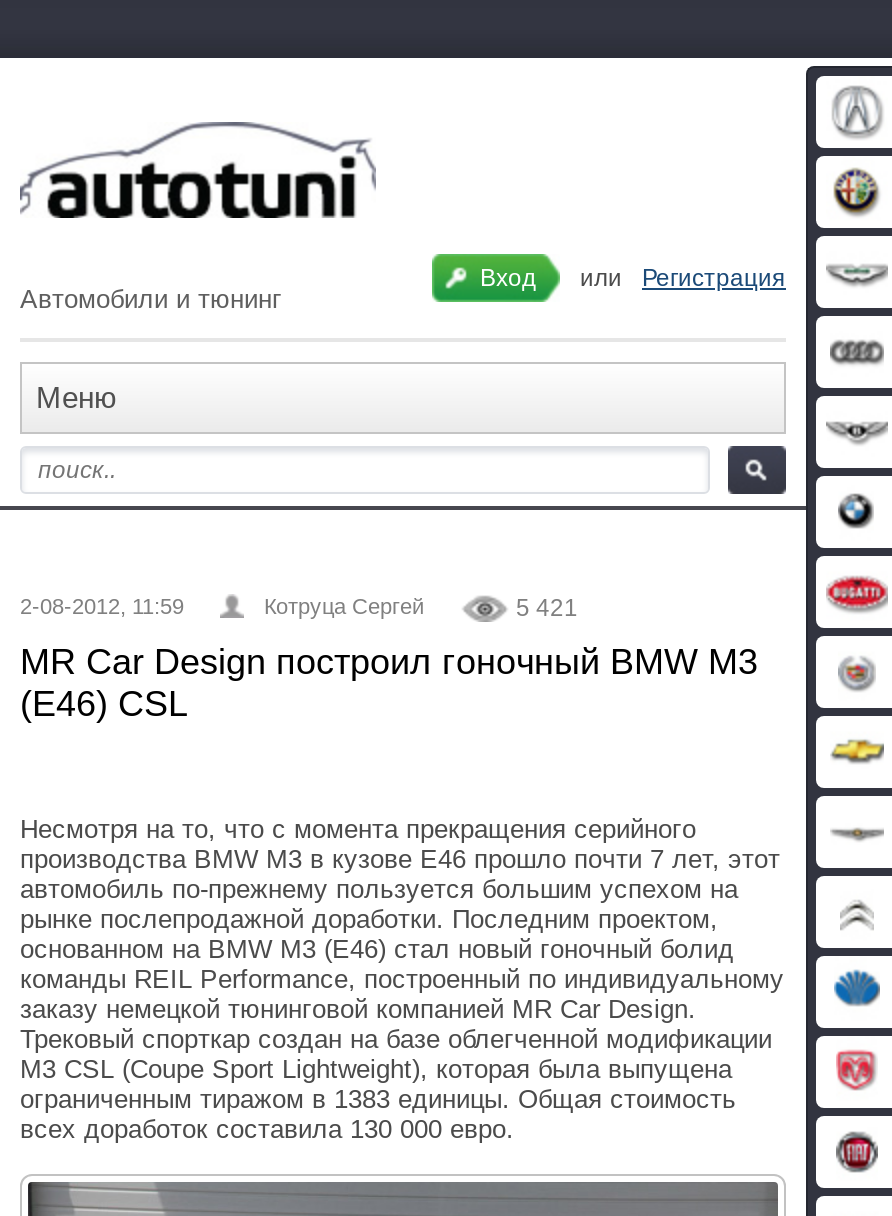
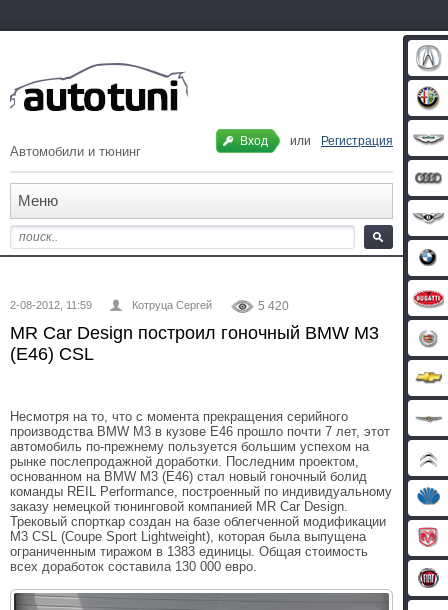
- 5 421
+ 5 420
